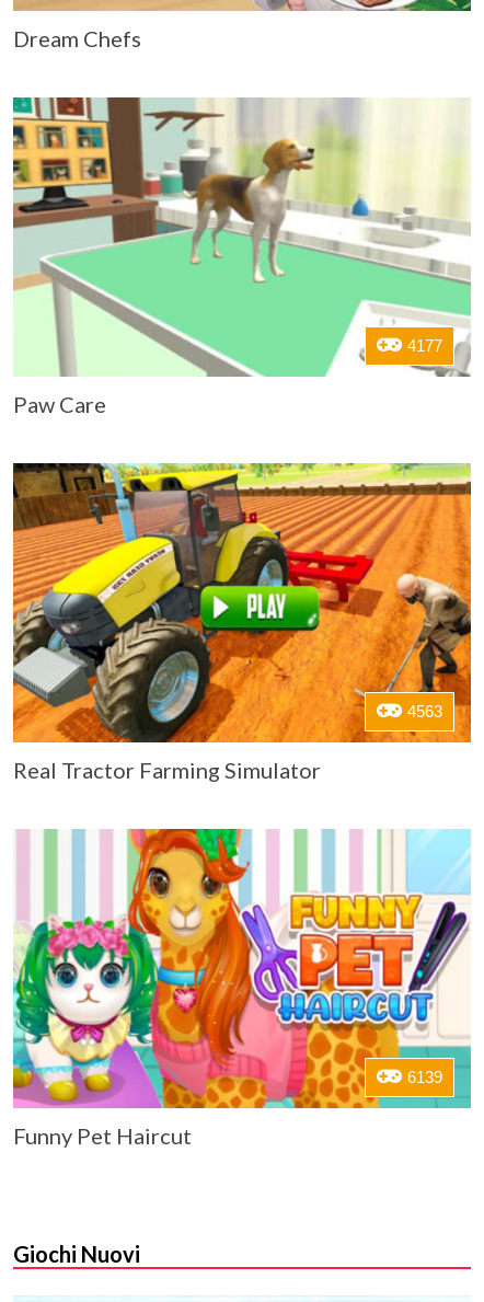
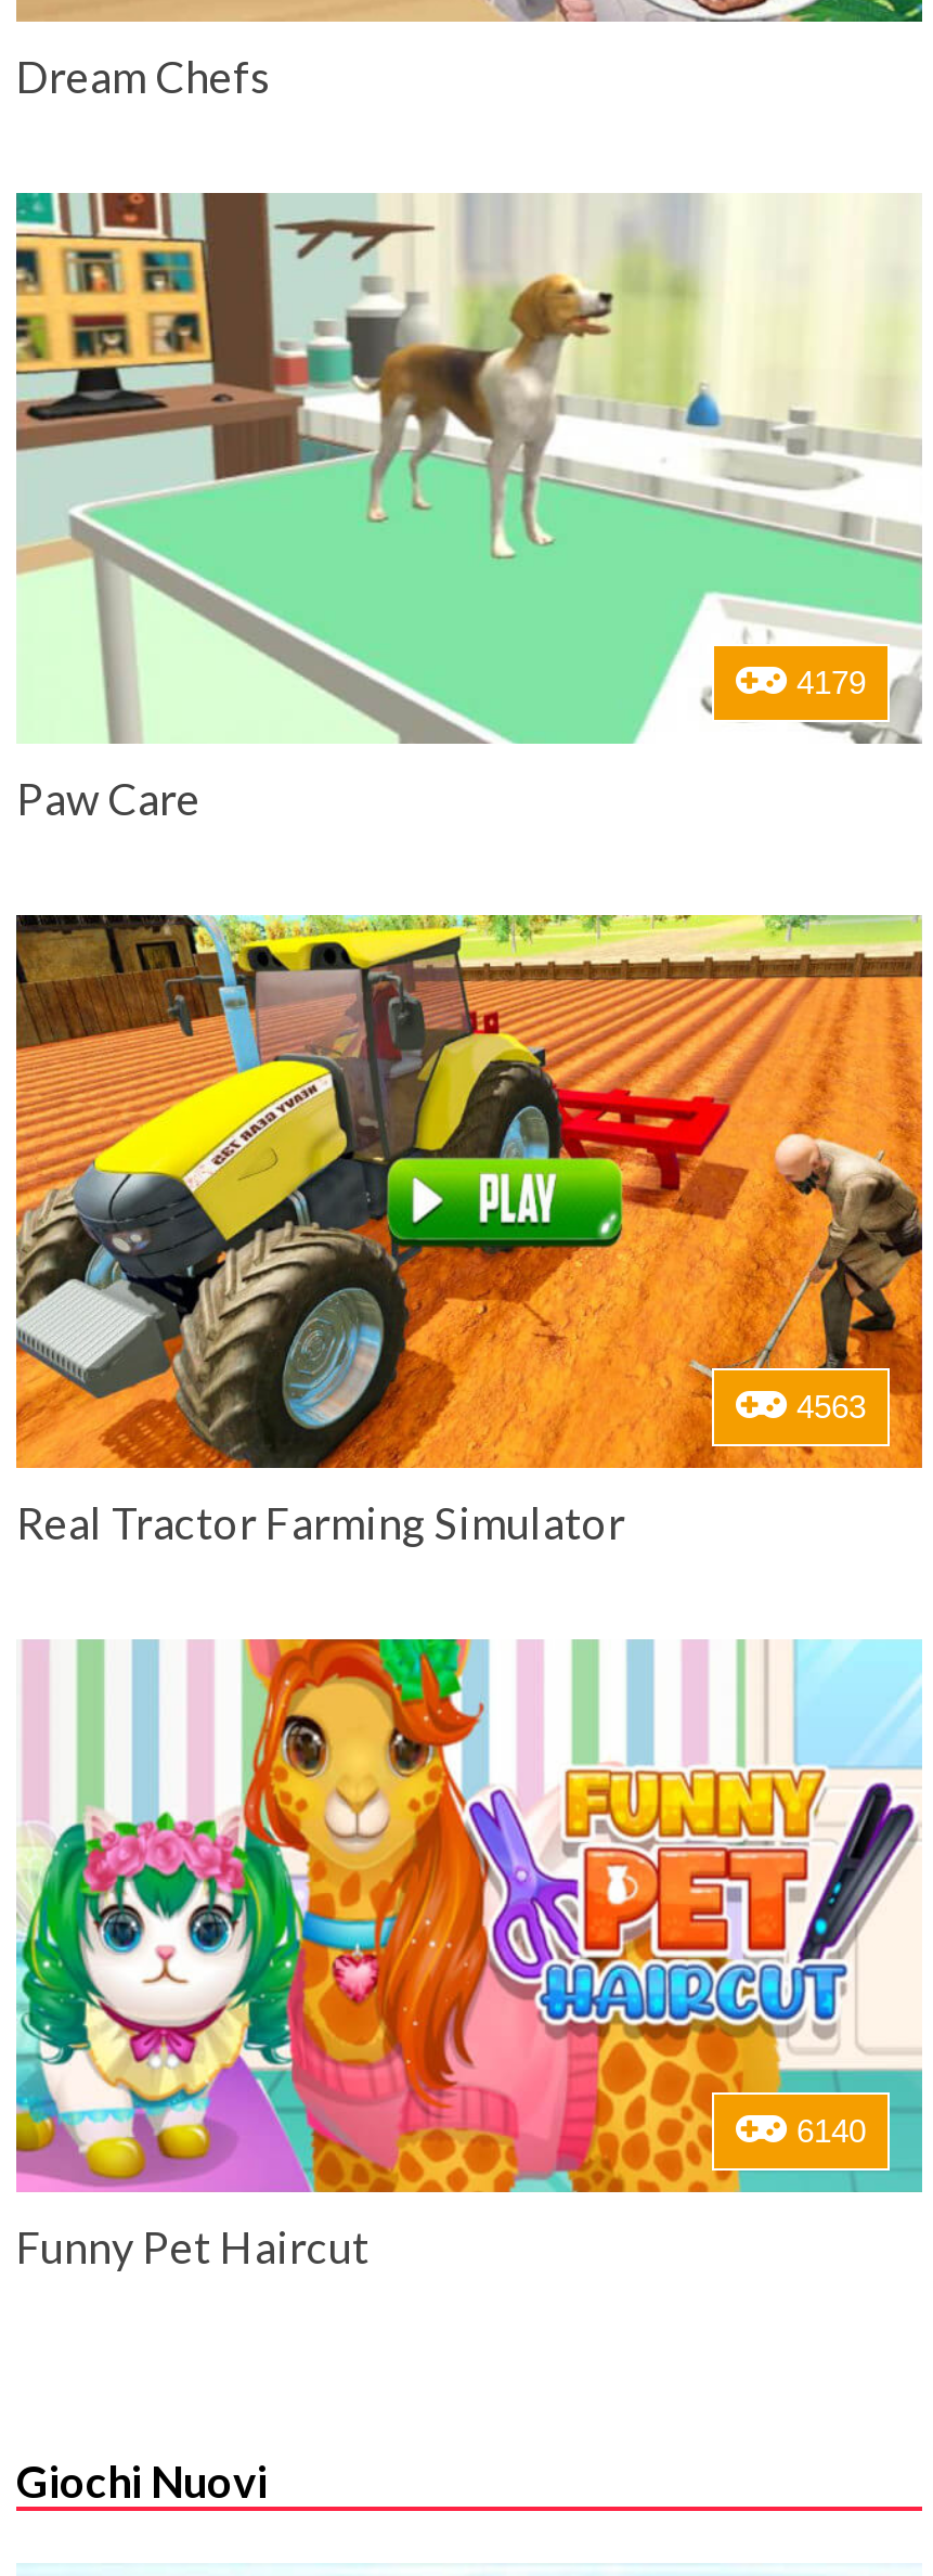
- 4177
+ 4179

- 6139
+ 6140
